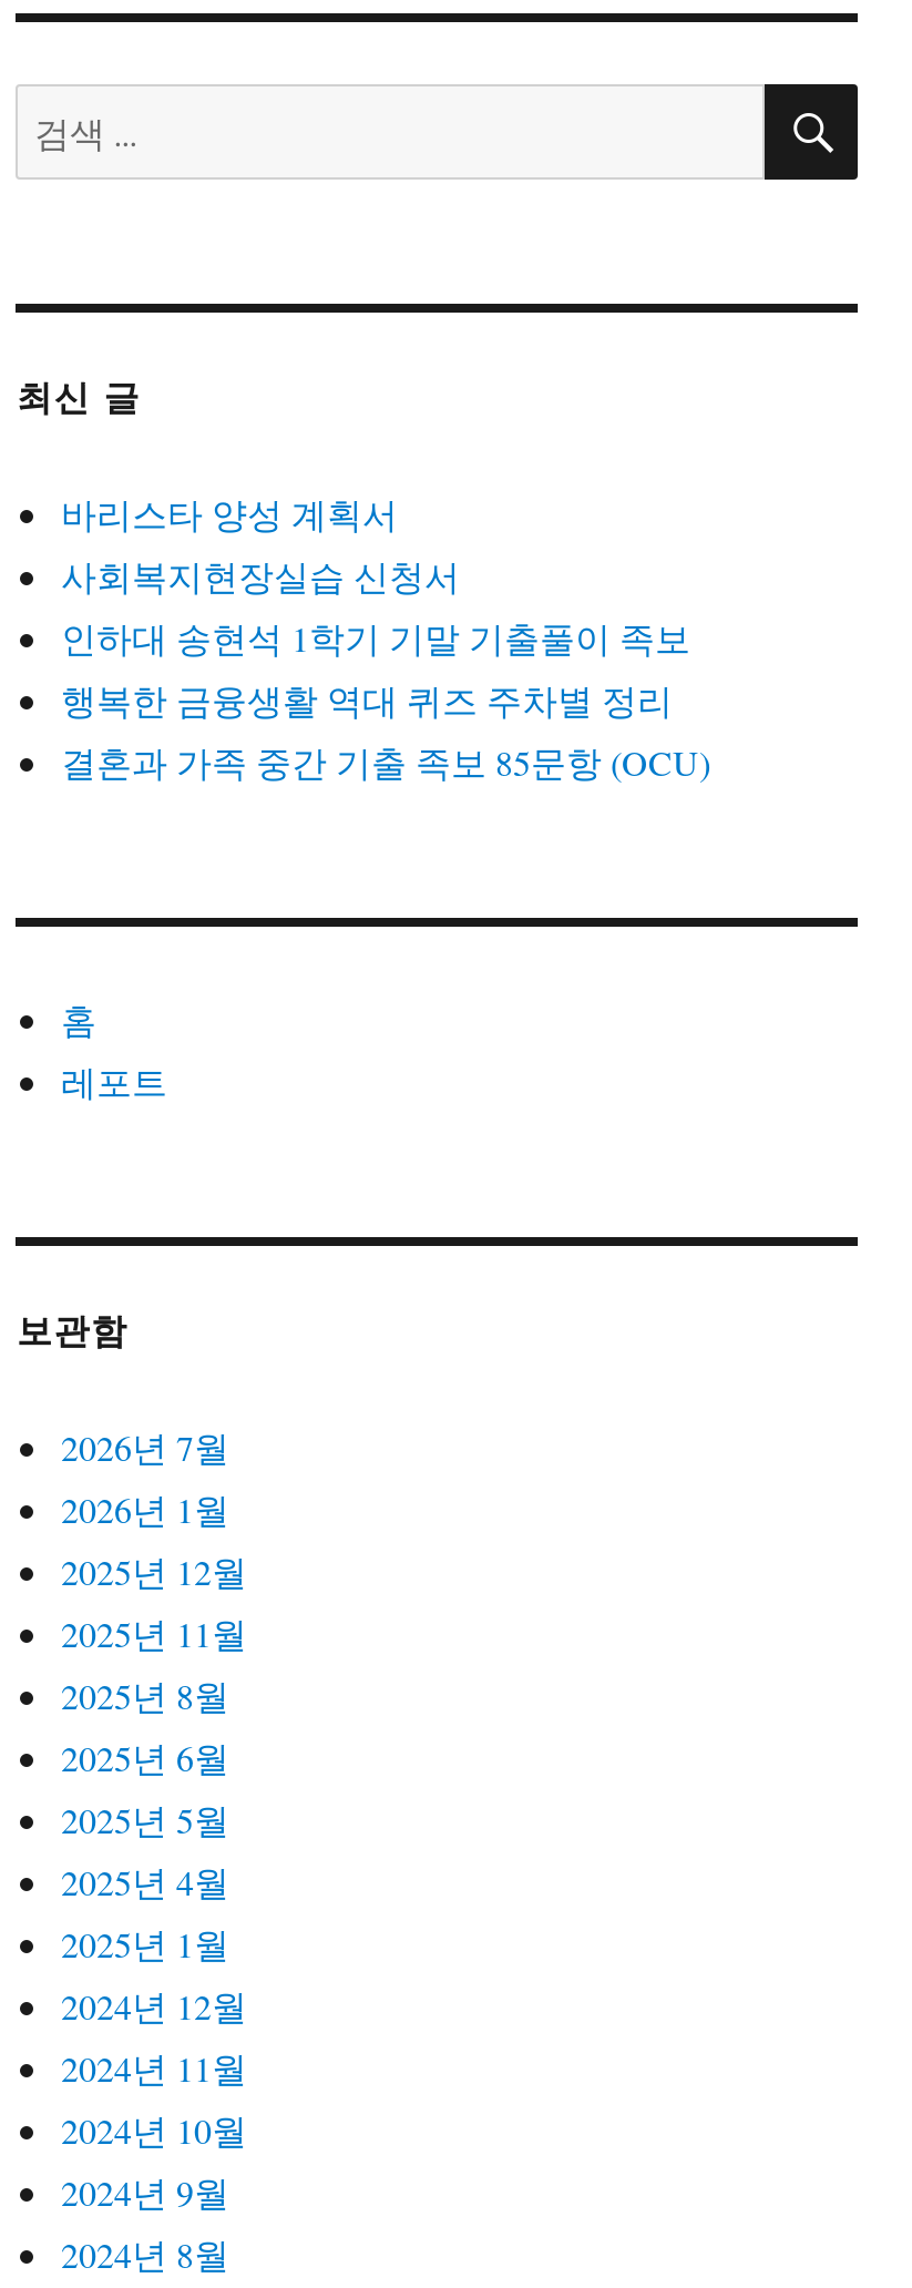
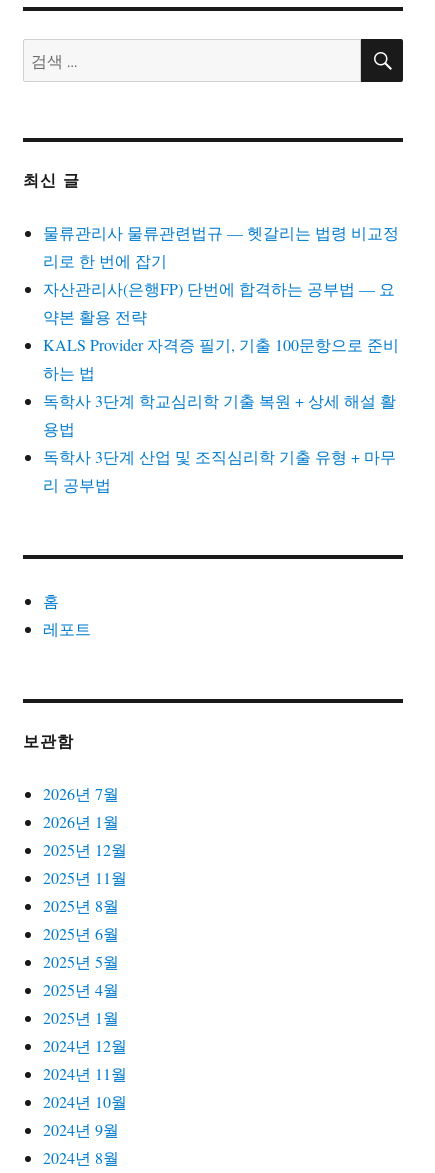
- 바리스타 양성 계획서
- 사회복지현장실습 신청서
- 인하대 송현석 1학기 기말 기출풀이 족보
- 행복한 금융생활 역대 퀴즈 주차별 정리
- 결혼과 가족 중간 기출 족보 85문항 (OCU)
+ 물류관리사 물류관련법규 — 헷갈리는 법령 비교정
+ 리로 한 번에 잡기
+ 자산관리사(은행FP) 단번에 합격하는 공부법 — 요
+ 약본 활용 전략
+ KALS Provider 자격증 필기, 기출 100문항으로 준비
+ 하는 법
+ 독학사 3단계 학교심리학 기출 복원 + 상세 해설 활
+ 용법
+ 독학사 3단계 산업 및 조직심리학 기출 유형 + 마무
+ 리 공부법
